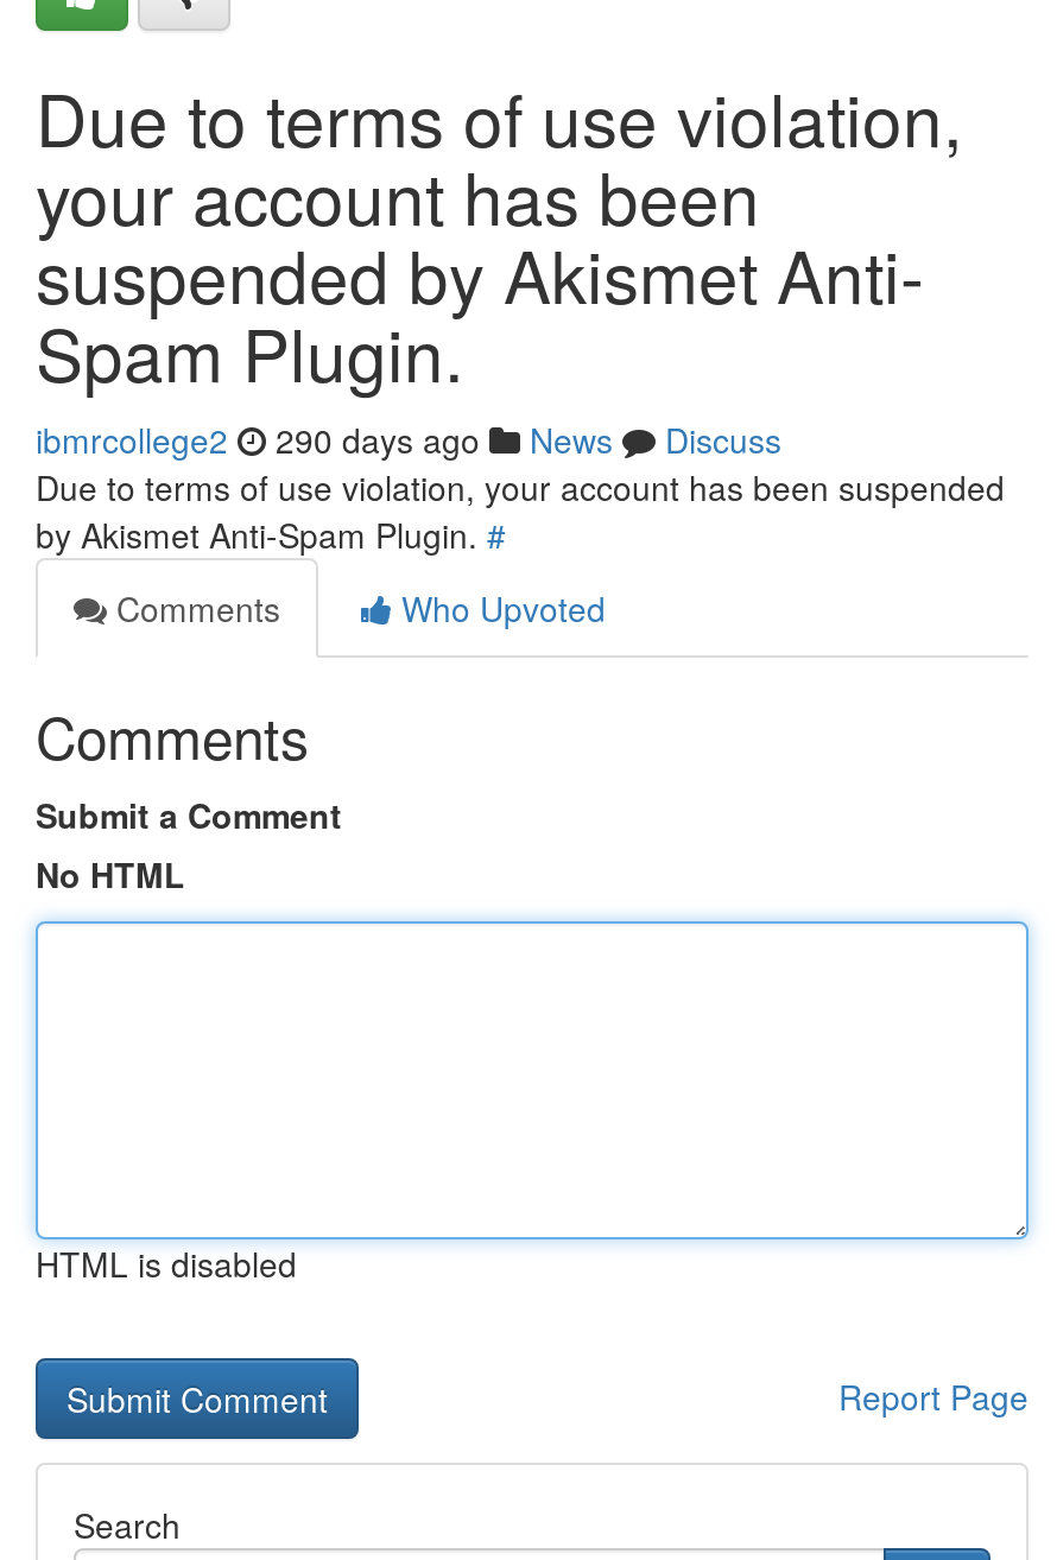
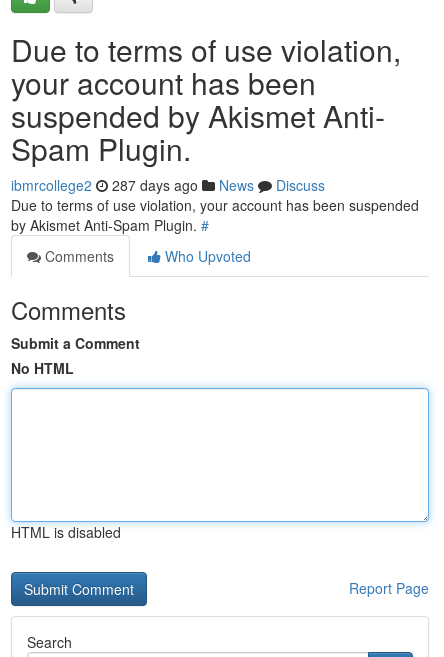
- ibmrcollege2 290 days ago News Discuss
+ ibmrcollege2 287 days ago News Discuss
